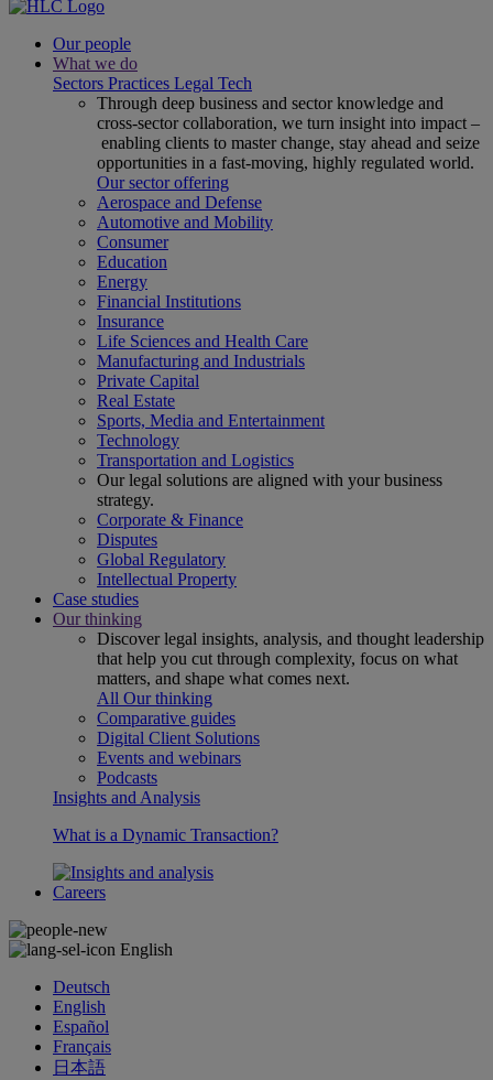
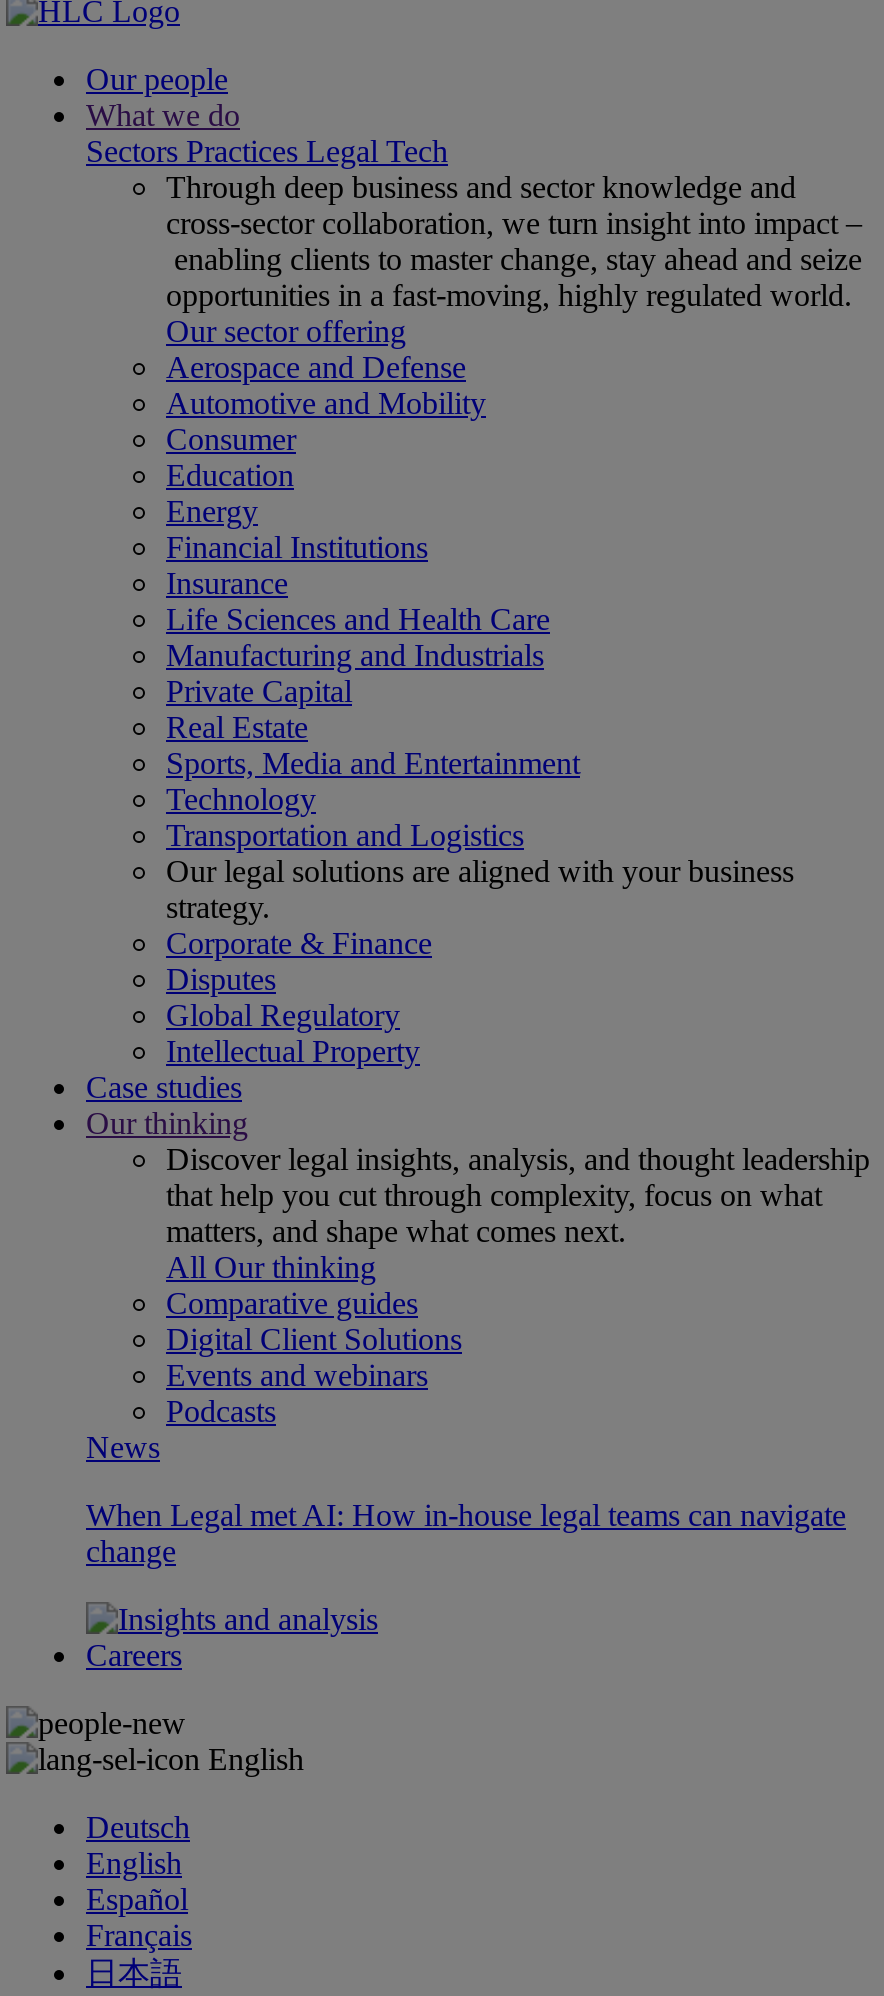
- Insights and Analysis
+ News

- What is a Dynamic Transaction?
+ When Legal met AI: How in-house legal teams can navigate
+ change
